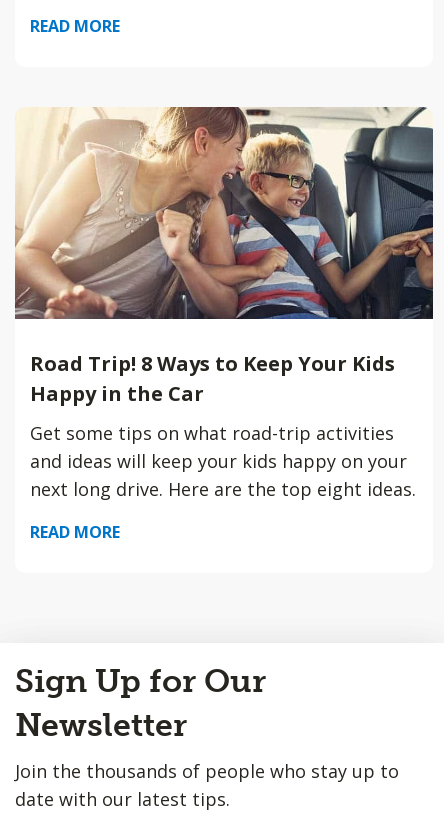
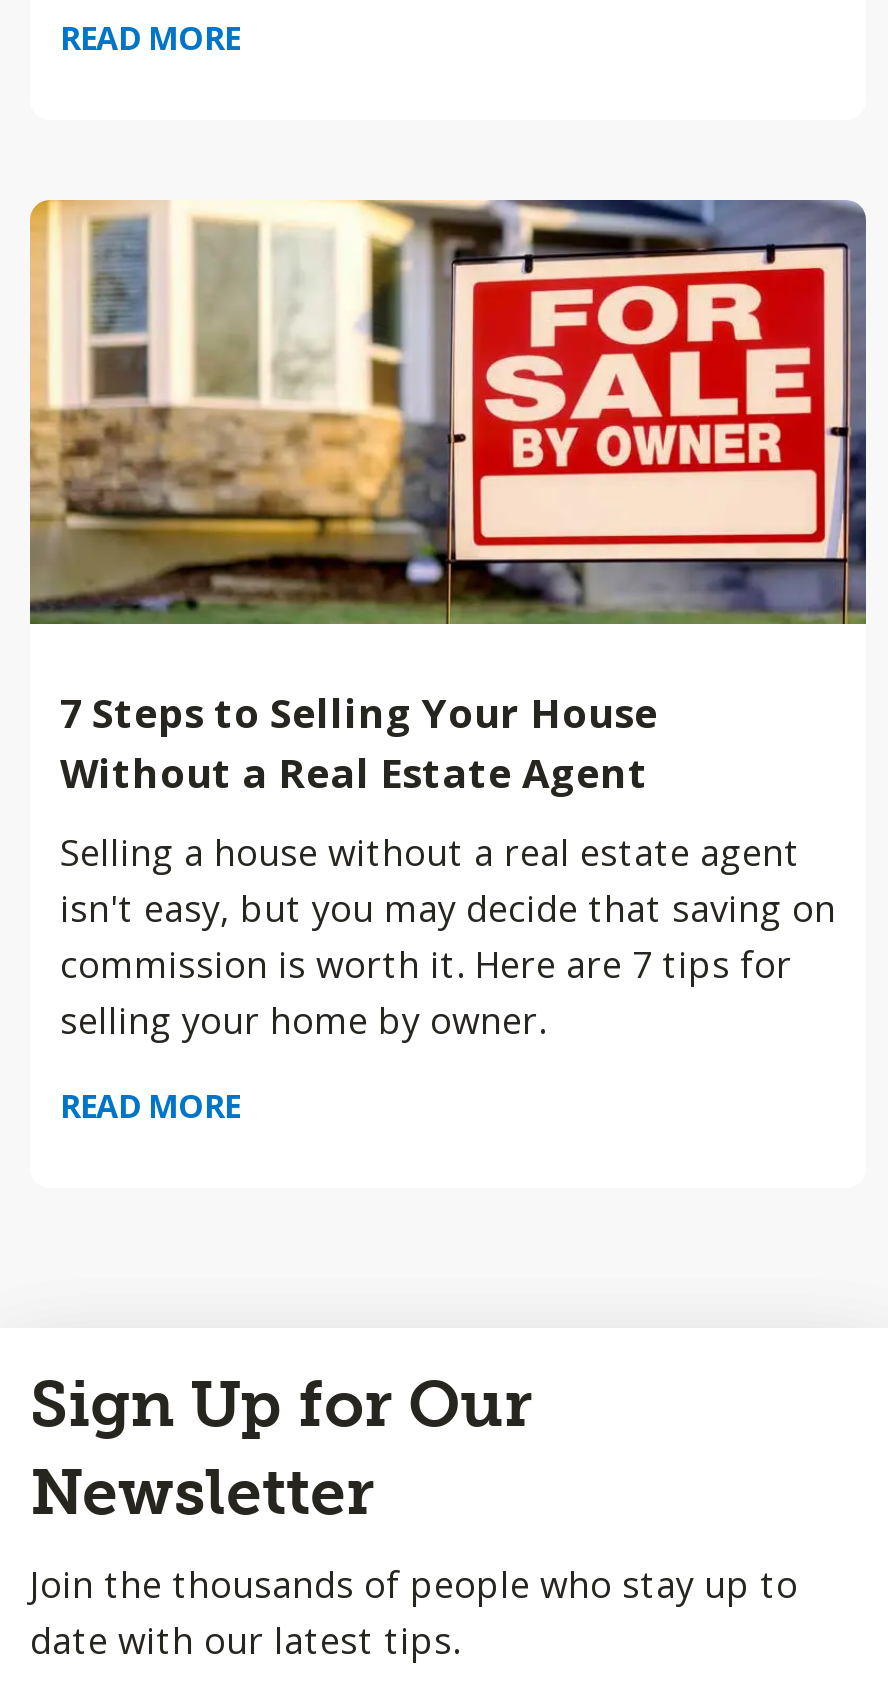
- [image]
- Road Trip! 8 Ways to Keep Your Kids
- Happy in the Car
+ [image]
+ 7 Steps to Selling Your House
+ Without a Real Estate Agent

- Get some tips on what road-trip activities
- and ideas will keep your kids happy on your
- next long drive. Here are the top eight ideas.
+ Selling a house without a real estate agent
+ isn't easy, but you may decide that saving on
+ commission is worth it. Here are 7 tips for
+ selling your home by owner.
